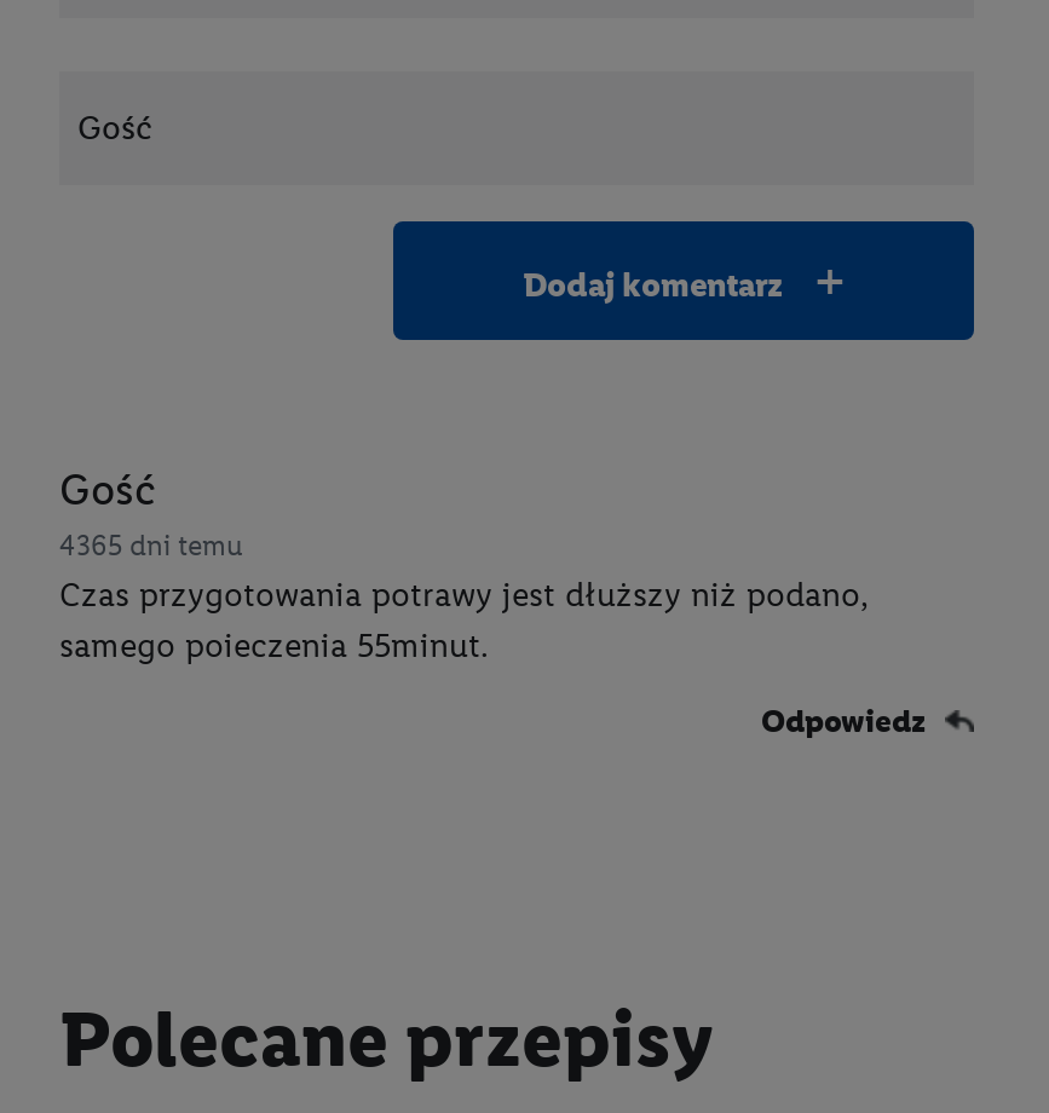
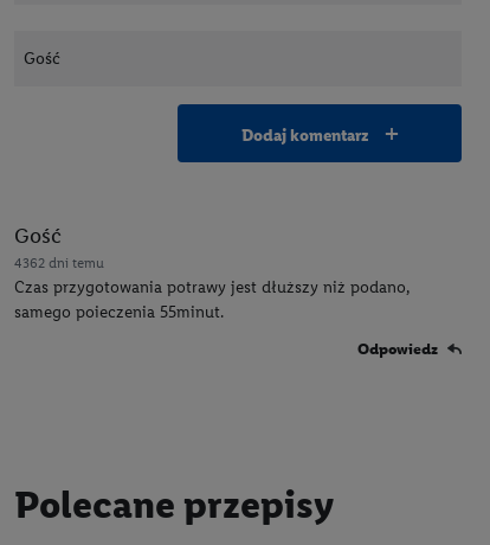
- 4365 dni temu
+ 4362 dni temu
